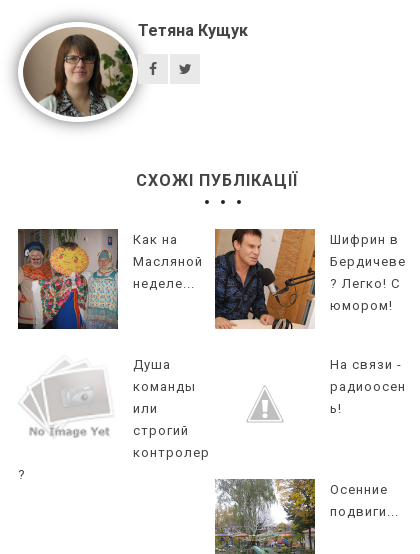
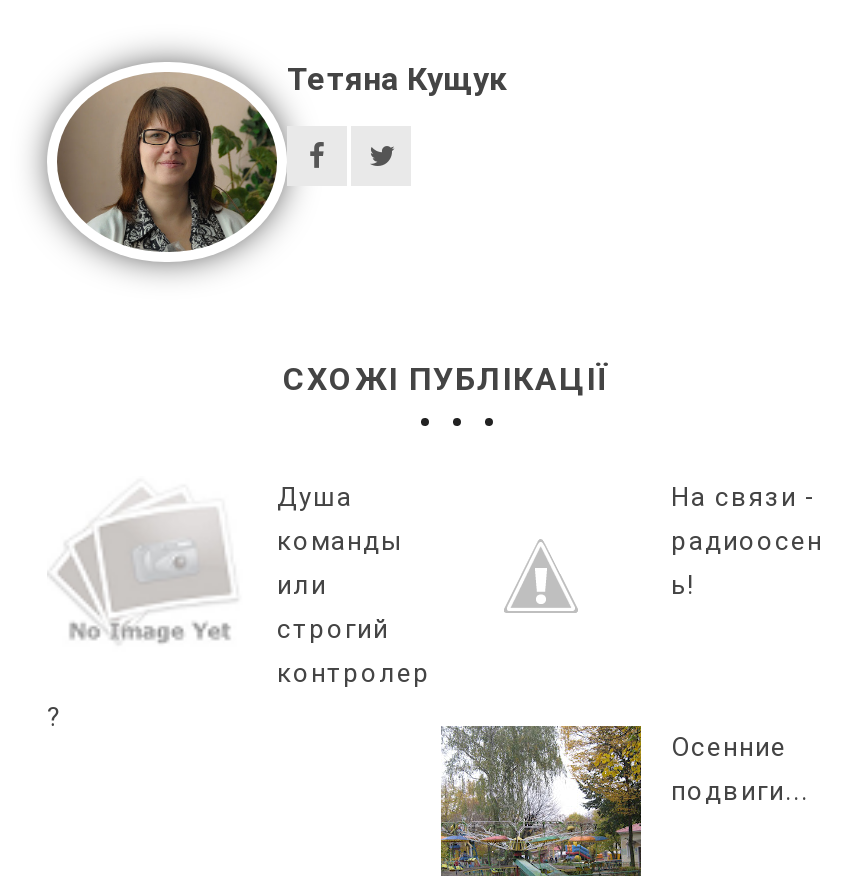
- [image]
- Как на
- Масляной
- неделе...

- [image]
- Шифрин в
- Бердичеве
- ? Легко! С
- юмором!
